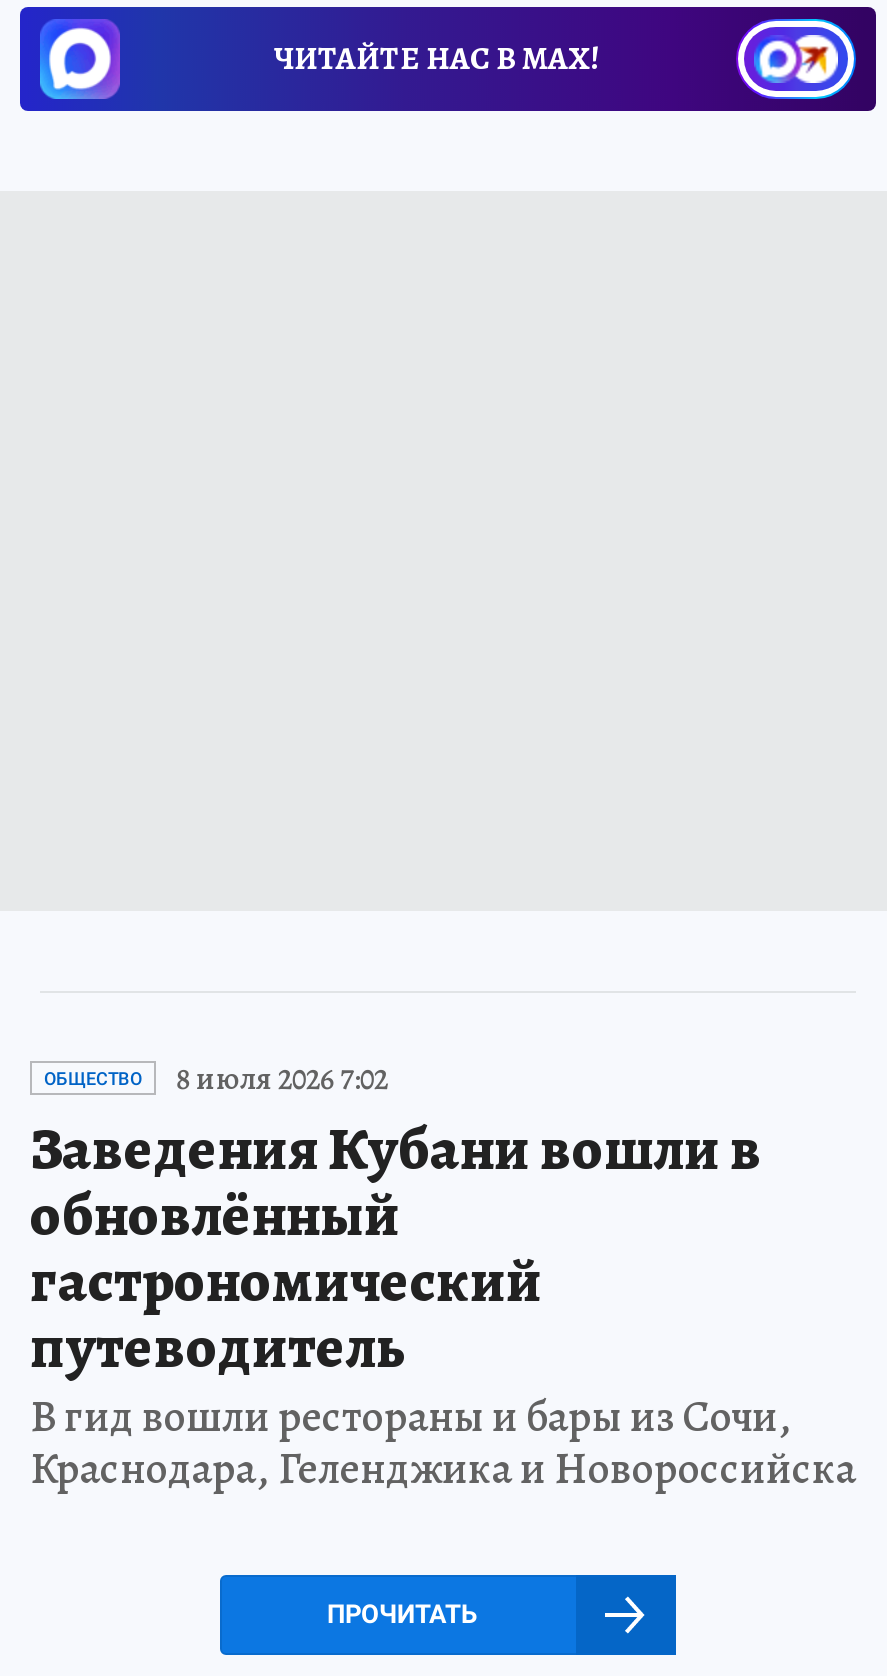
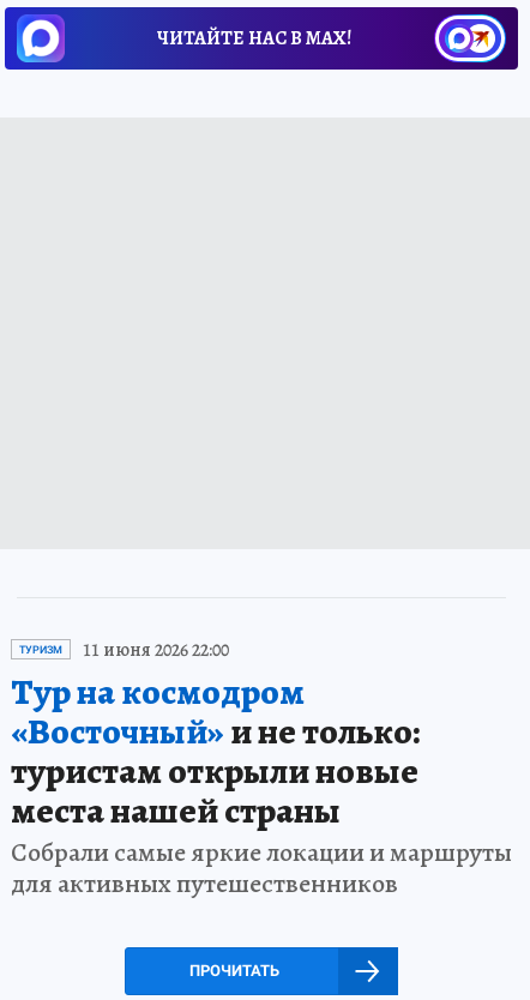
- ОБЩЕСТВО
- 8 июля 2026 7:02
- Заведения Кубани вошли в
- обновлённый
- гастрономический
- путеводитель
- В гид вошли рестораны и бары из Сочи,
- Краснодара, Геленджика и Новороссийска
+ ТУРИЗМ
+ 11 июня 2026 22:00
+ Тур на космодром
+ «Восточный»и не только:
+ туристам открыли новые
+ места нашей страны
+ Собрали самые яркие локации и маршруты
+ для активных путешественников
